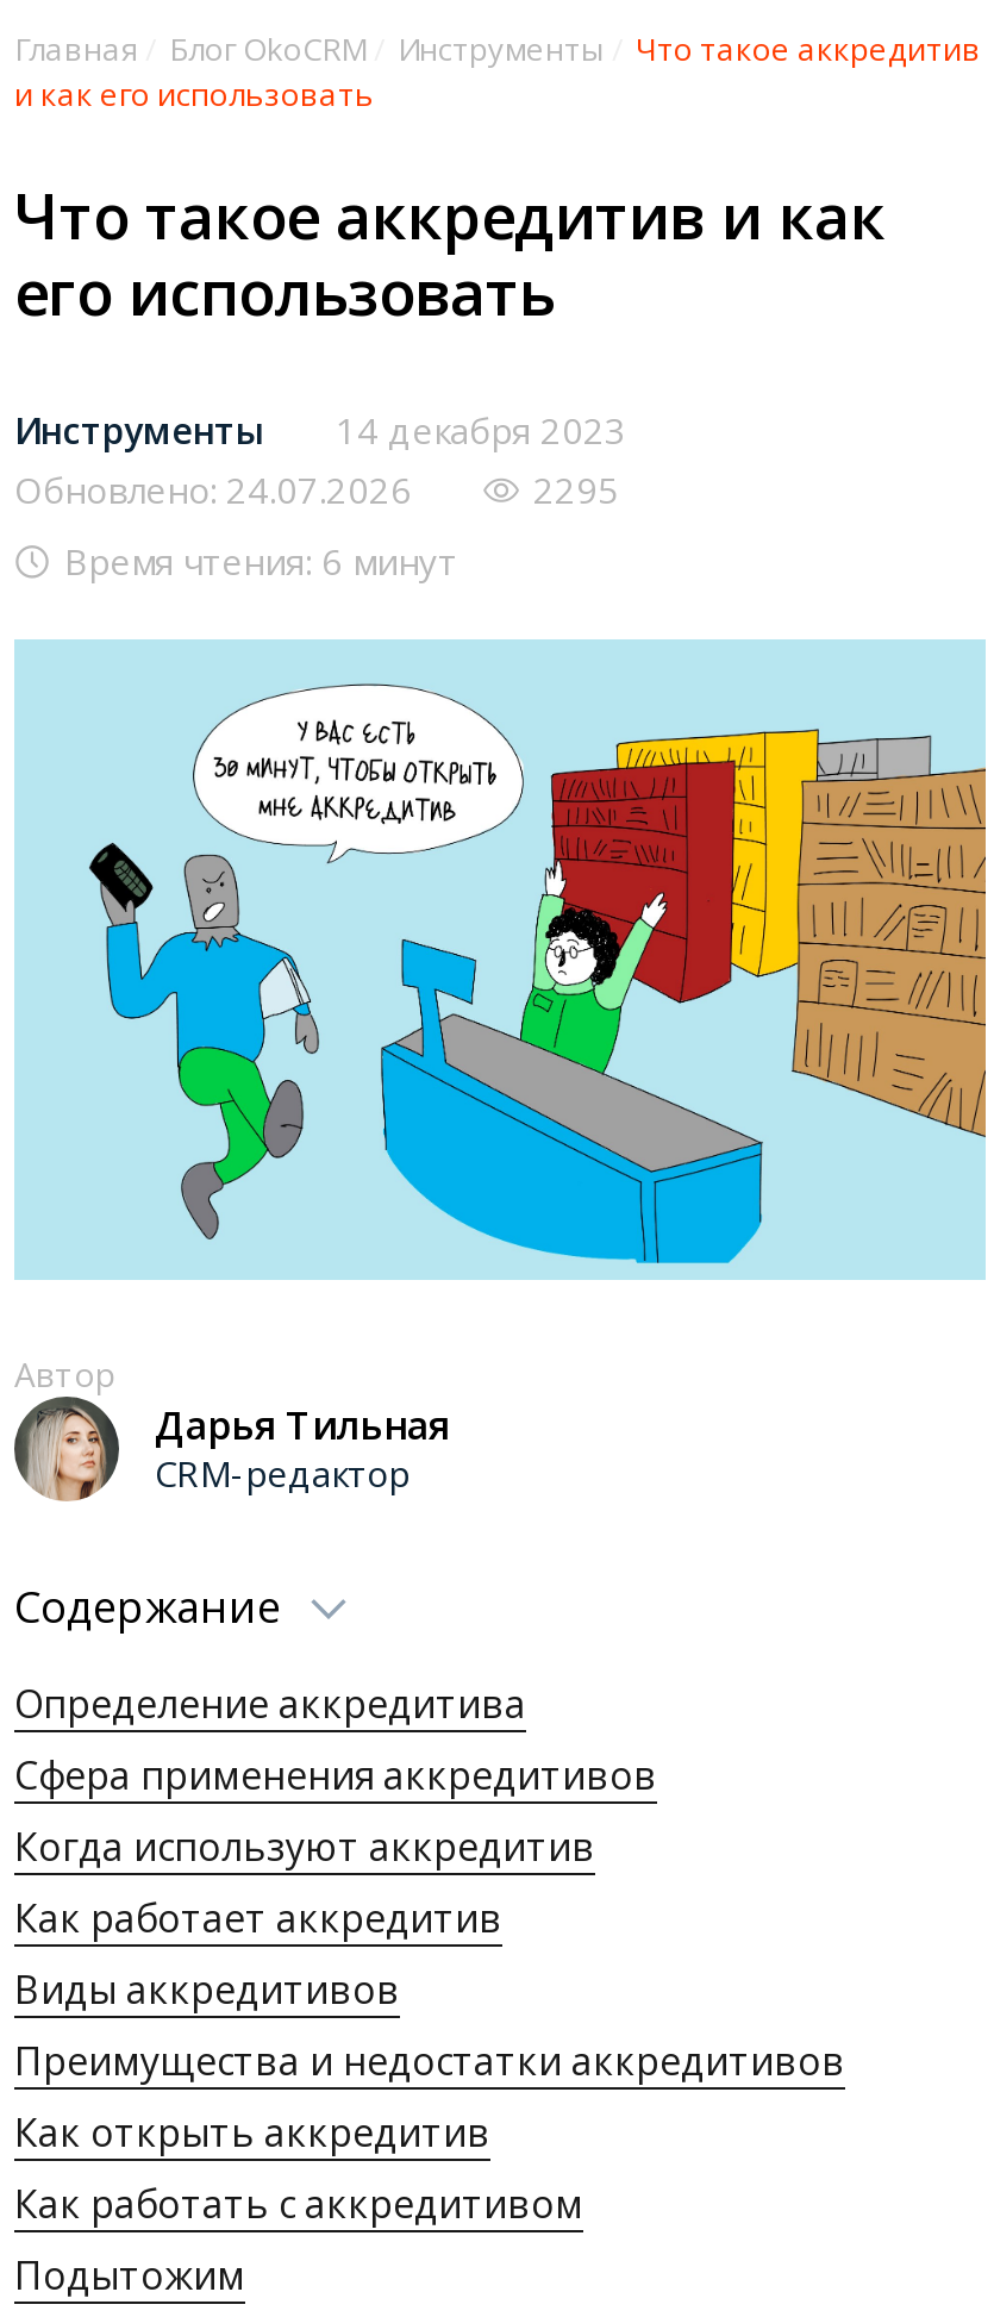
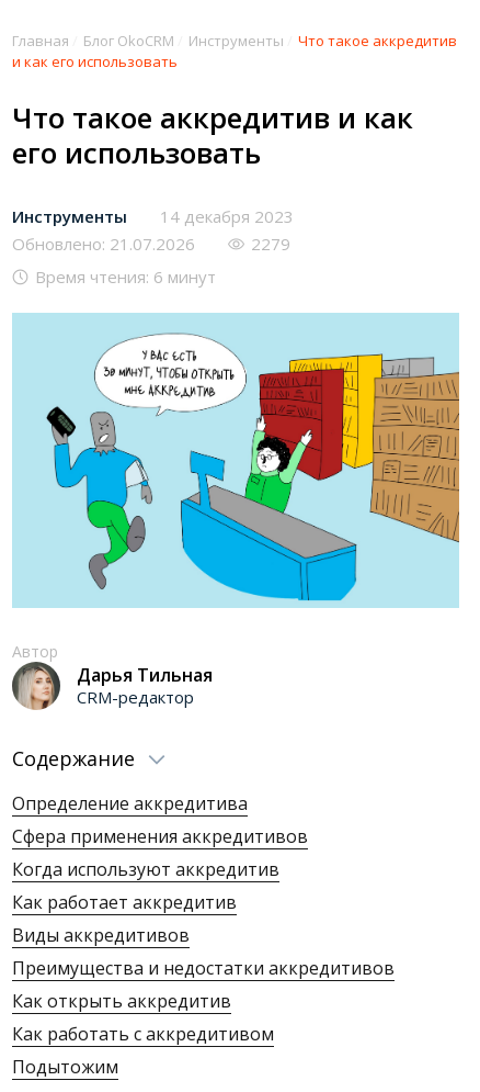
- Обновлено: 24.07.2026
+ Обновлено: 21.07.2026

- 2295
+ 2279
